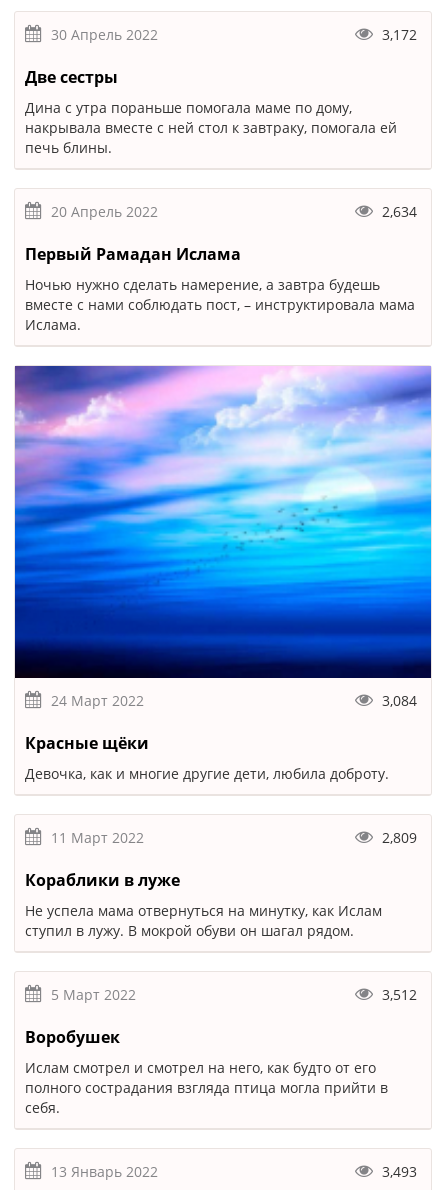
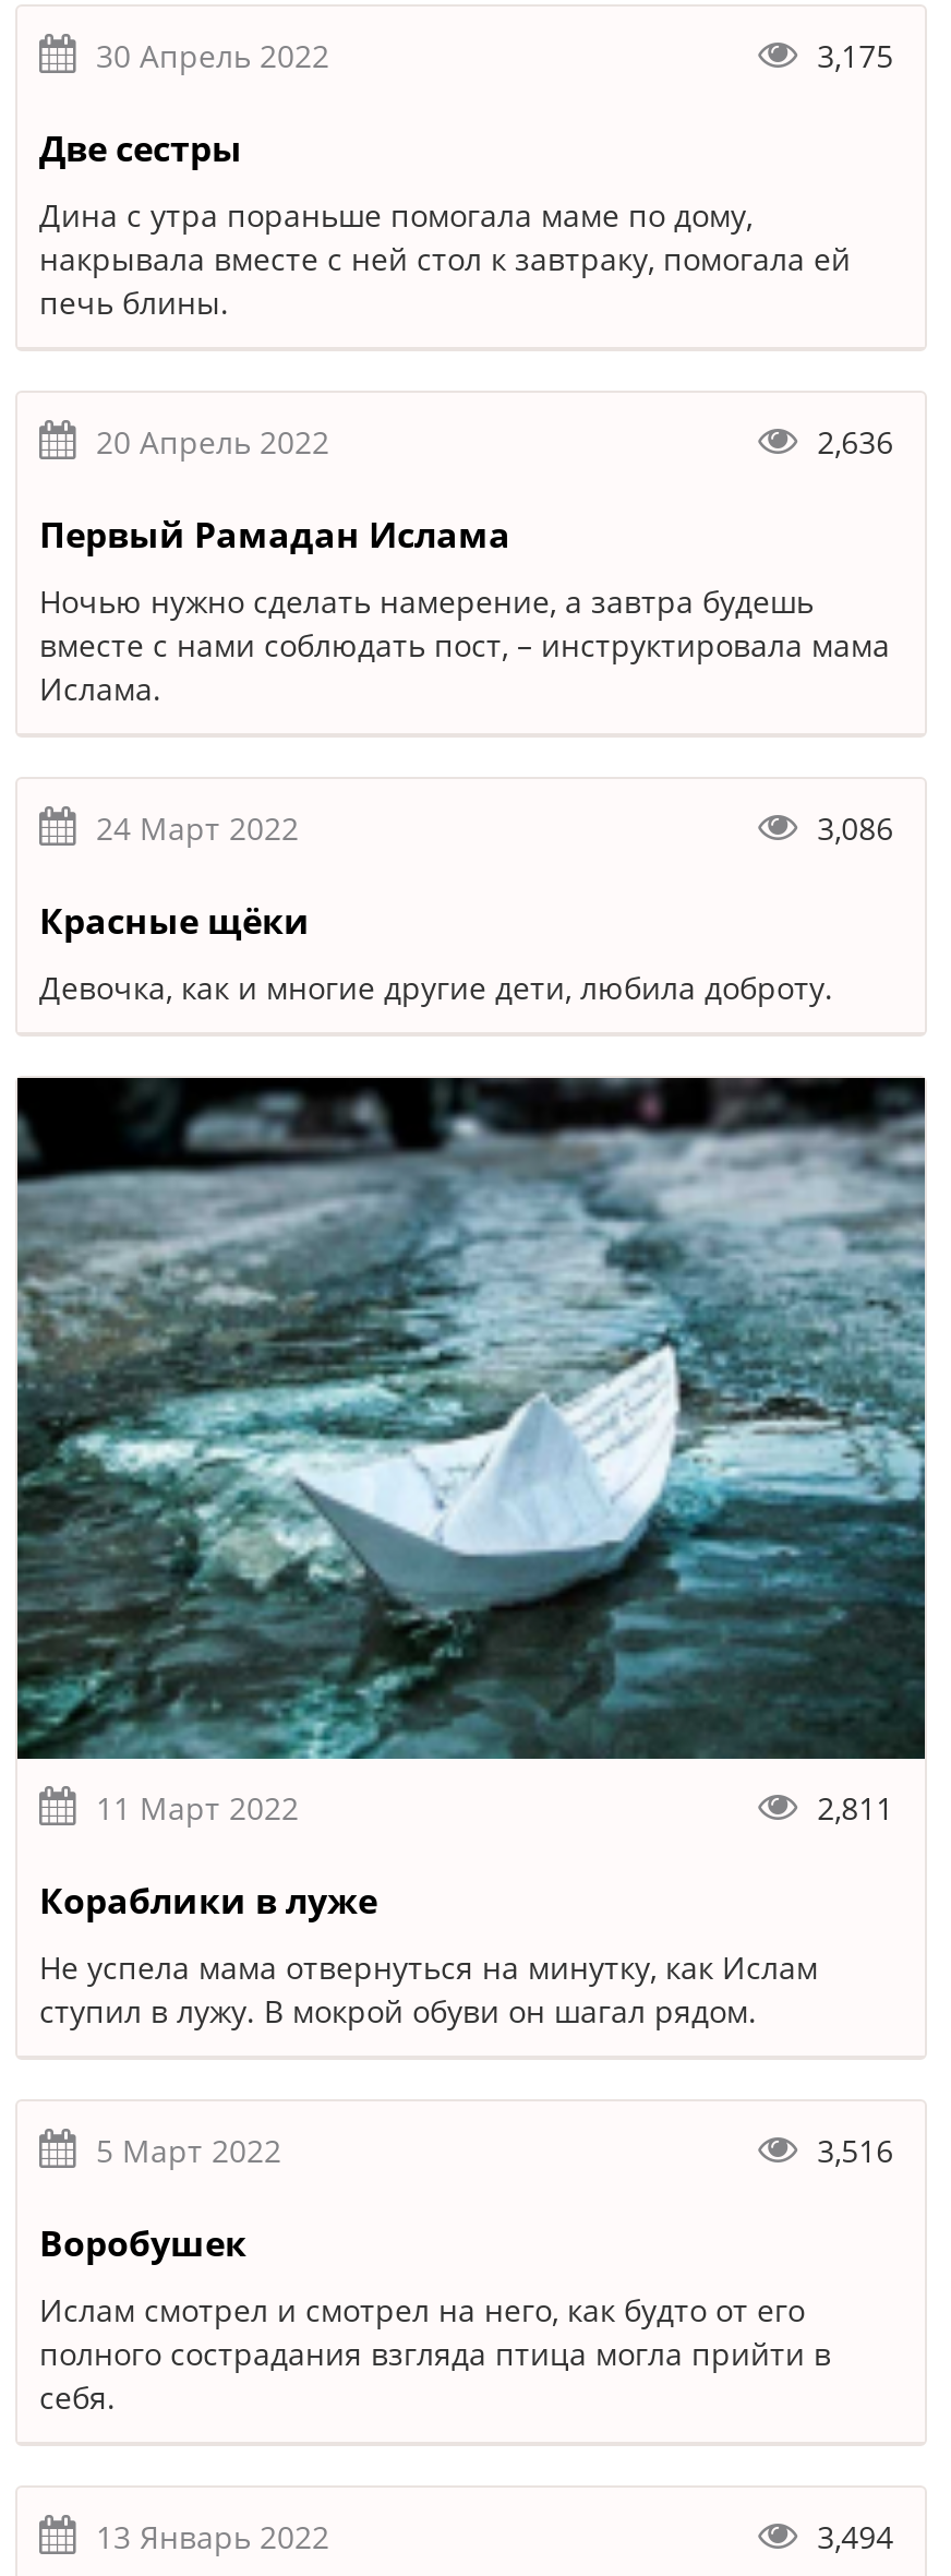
- 3,172
+ 3,175

- 2,634
+ 2,636

- [image]
+ [image]

moved up: 24 Март 2022 | Красные щёки | Девочка, как и многие другие дети, любила доброту.

- 3,084
+ 3,086

- 2,809
+ 2,811

- 3,512
+ 3,516

- 3,493
+ 3,494
